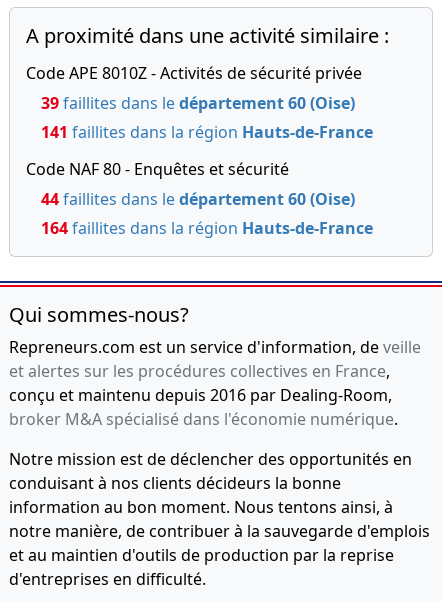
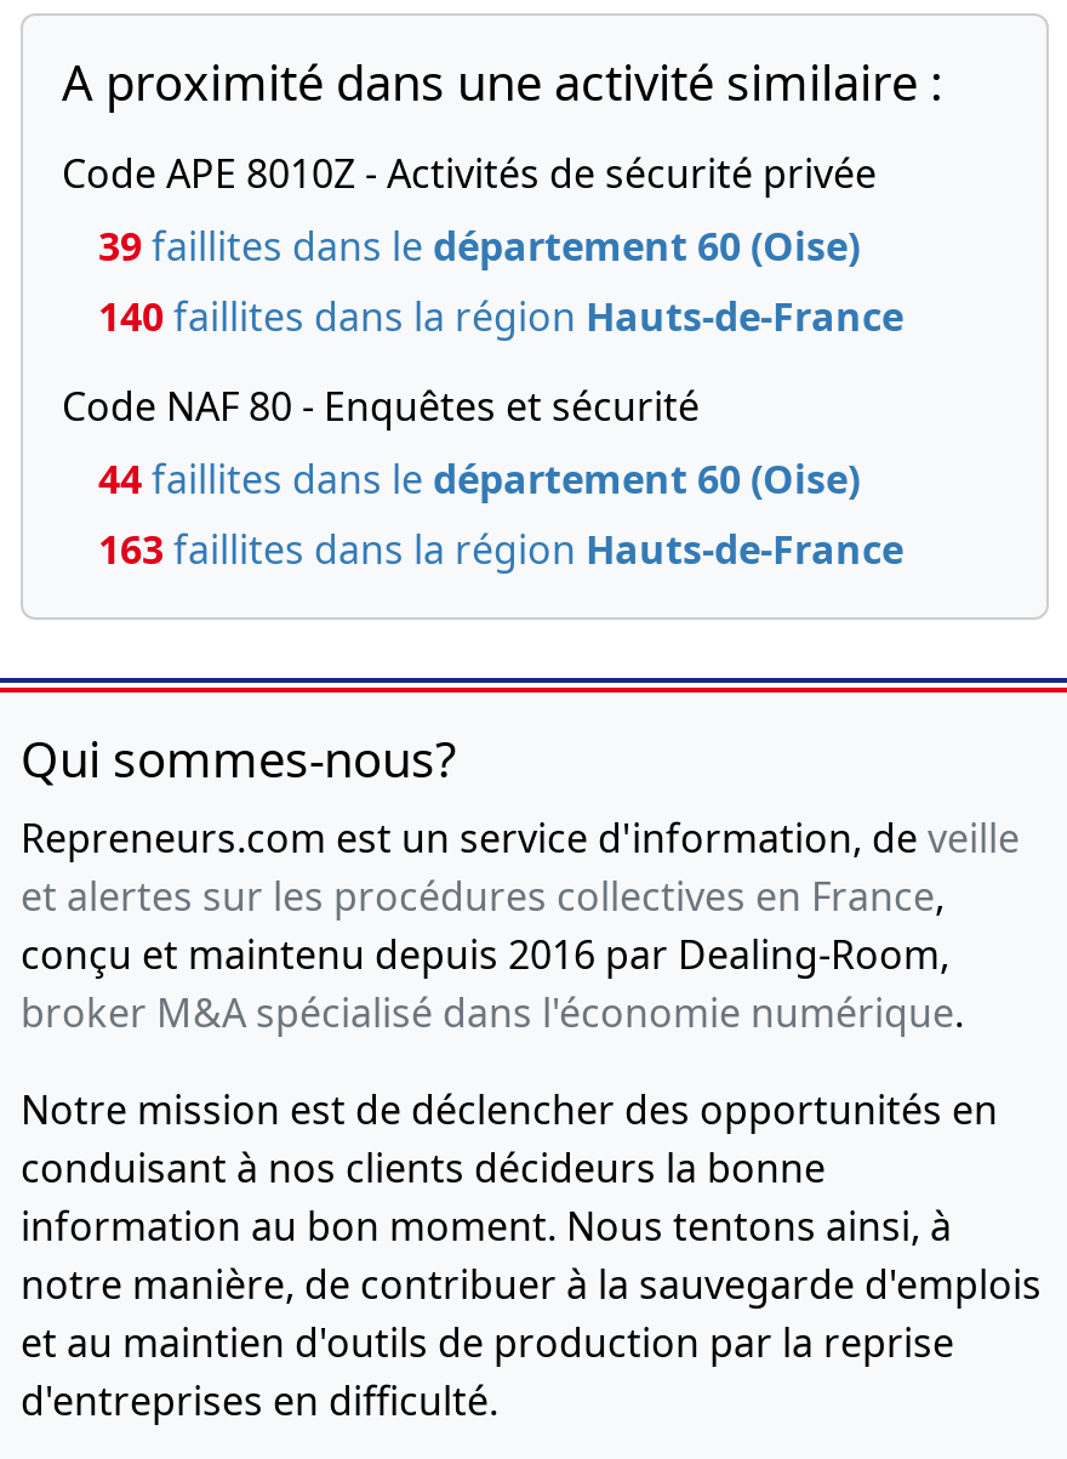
- 141 faillites dans la région Hauts-de-France
+ 140 faillites dans la région Hauts-de-France

- 164 faillites dans la région Hauts-de-France
+ 163 faillites dans la région Hauts-de-France
